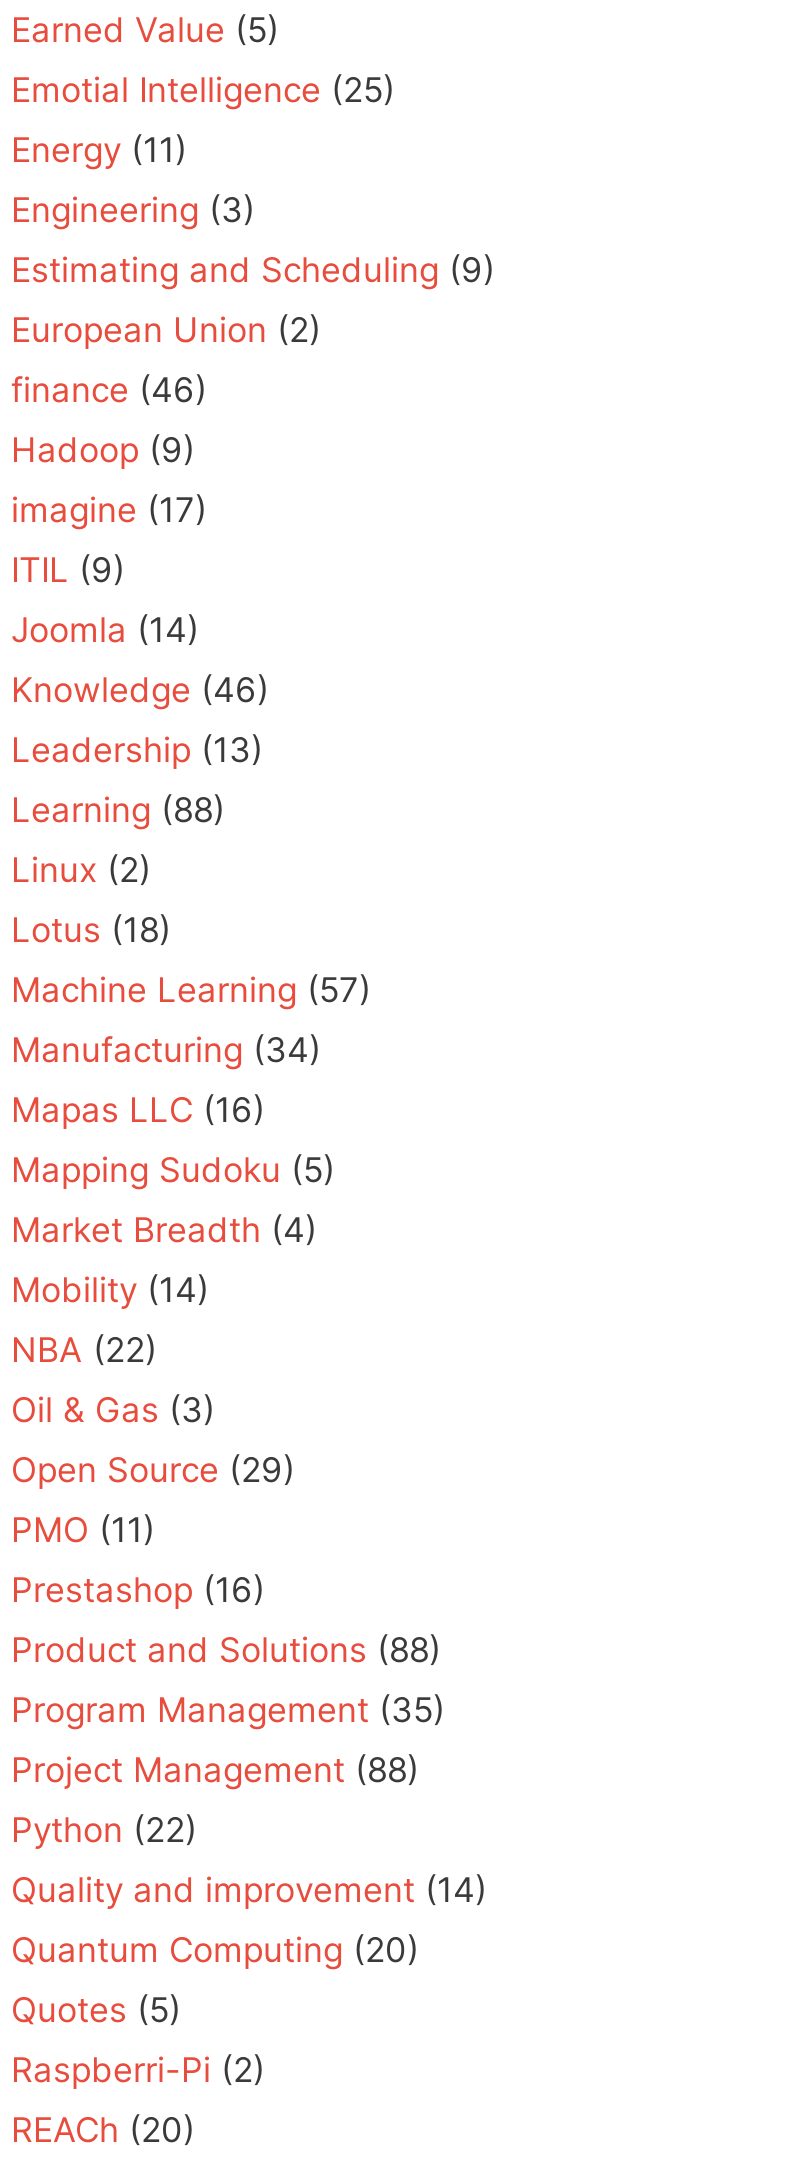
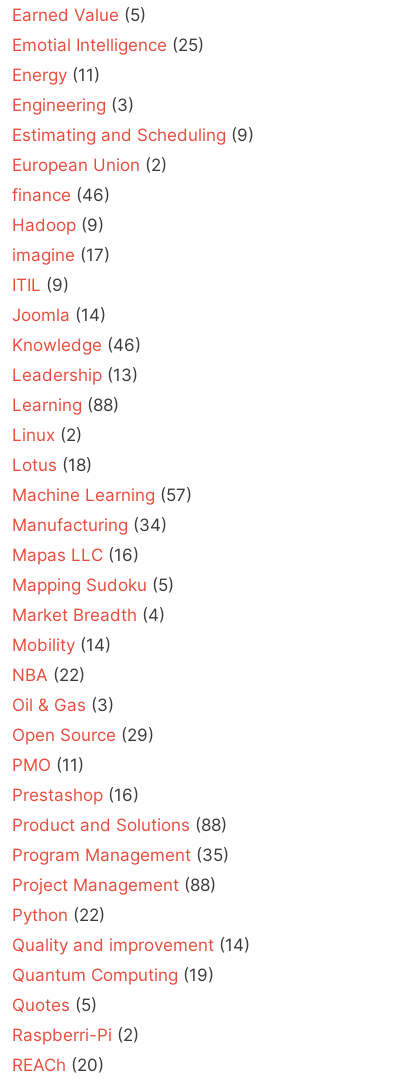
- Quantum Computing (20)
+ Quantum Computing (19)
